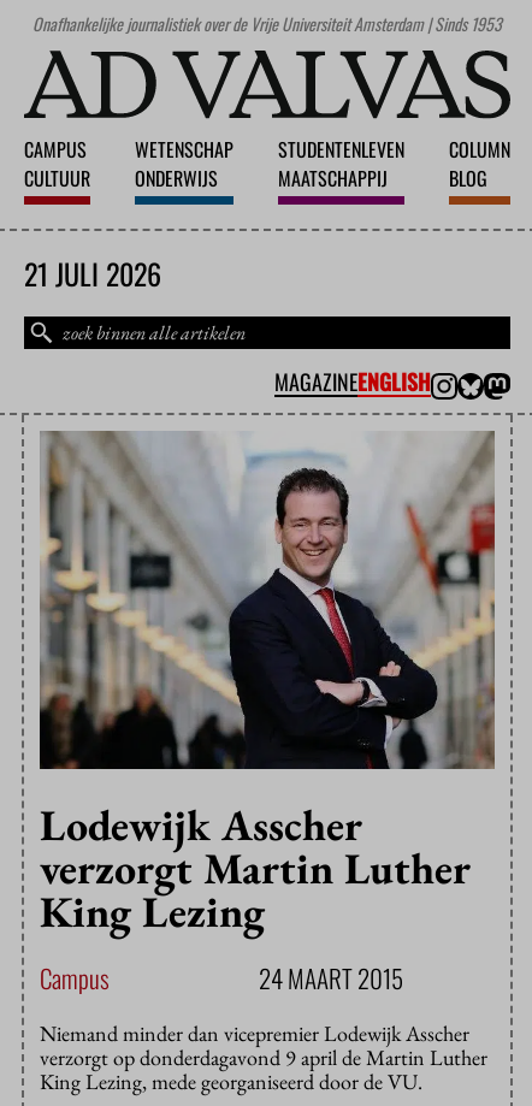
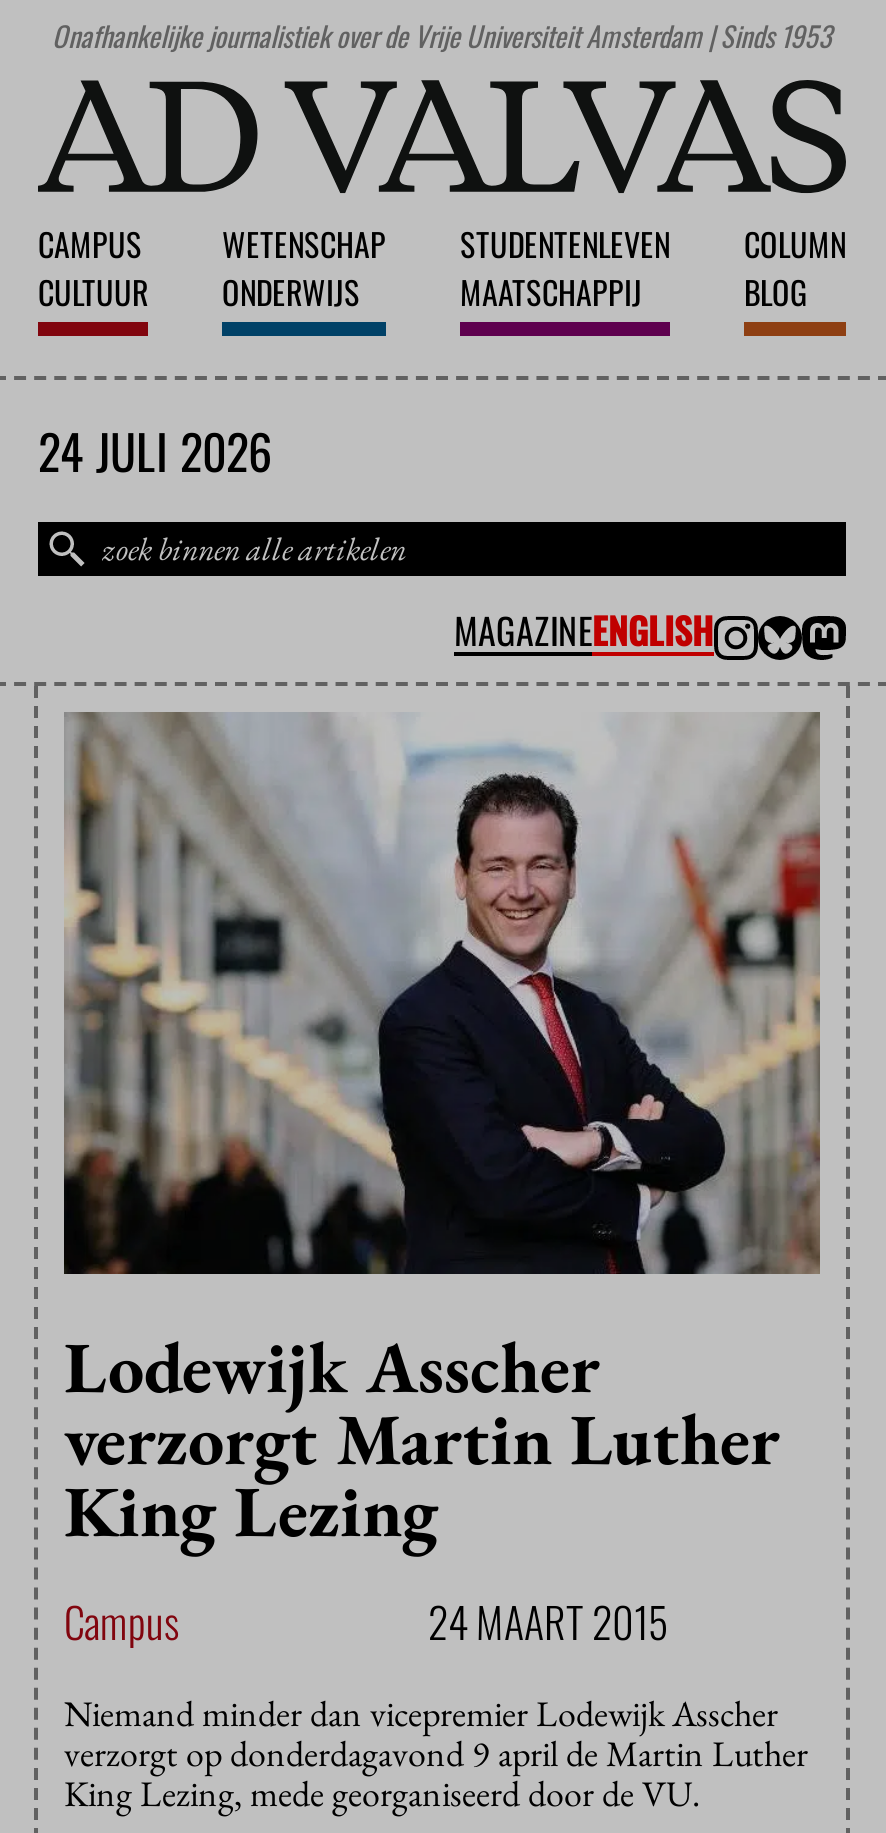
- 21 JULI 2026
+ 24 JULI 2026
